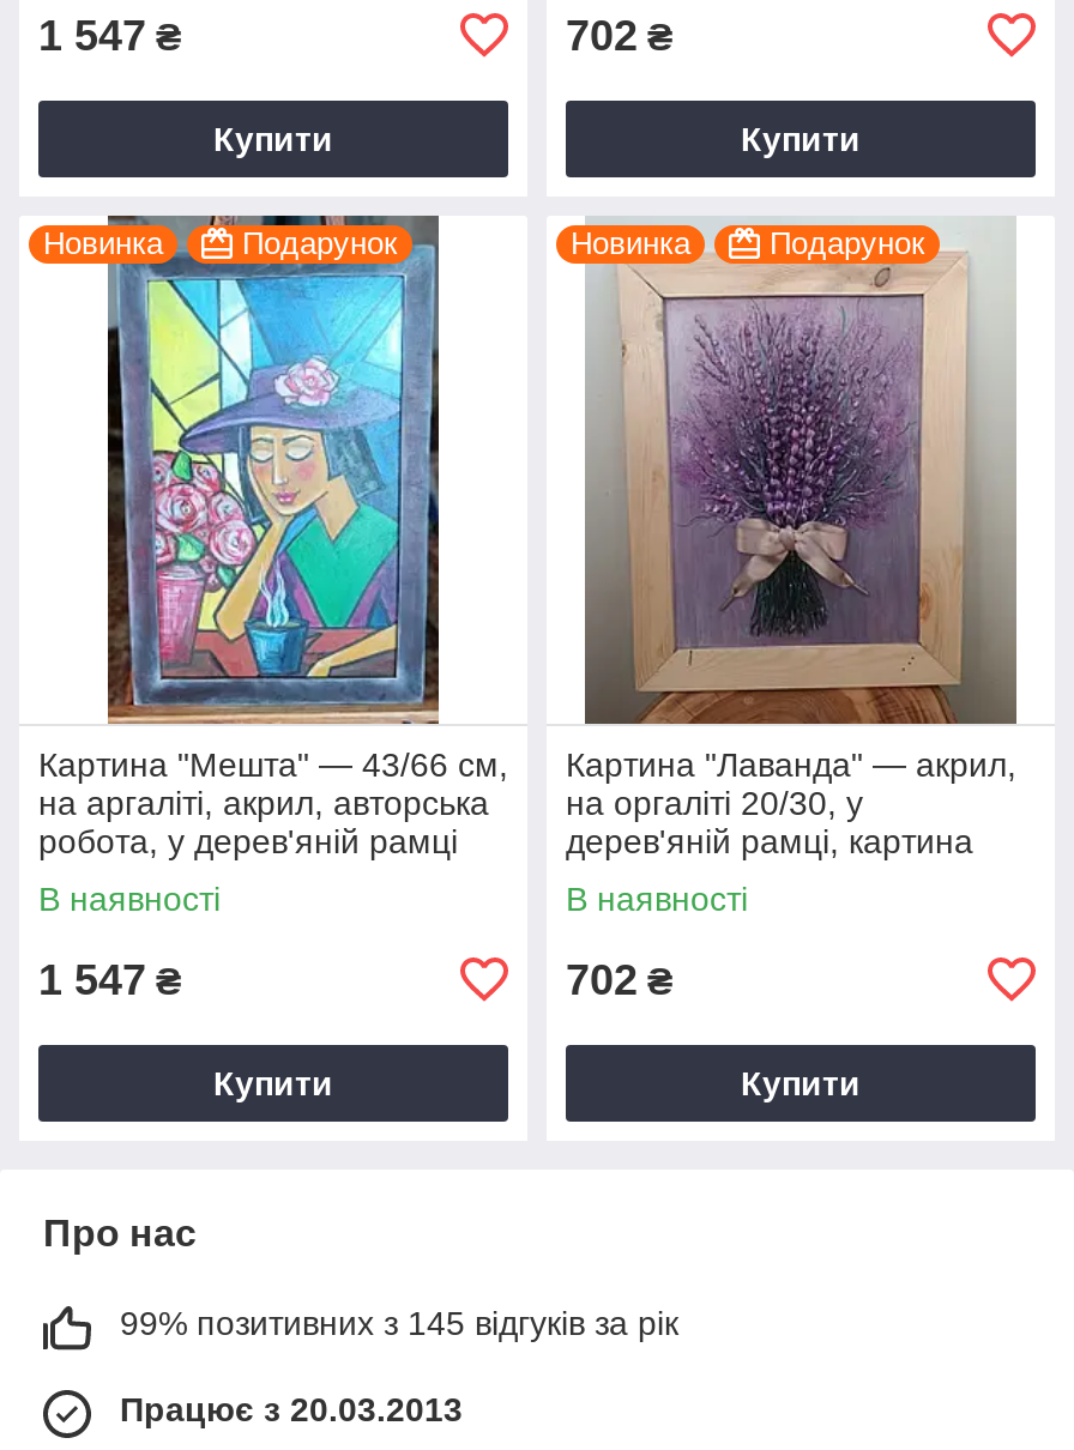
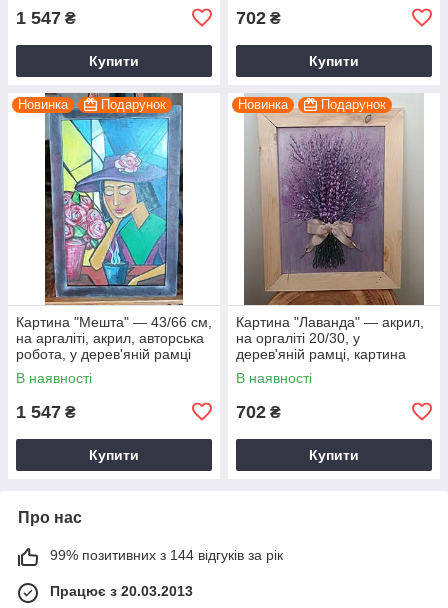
- 99% позитивних з 145 відгуків за рік
+ 99% позитивних з 144 відгуків за рік
